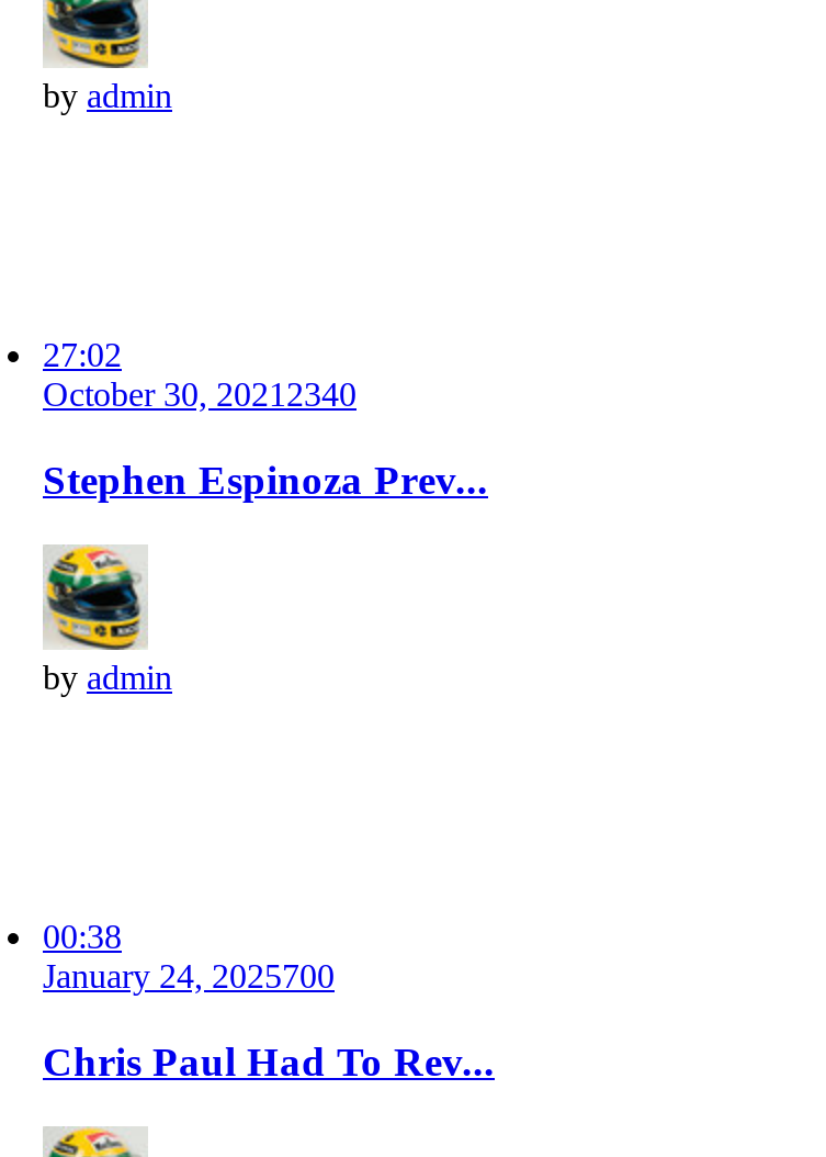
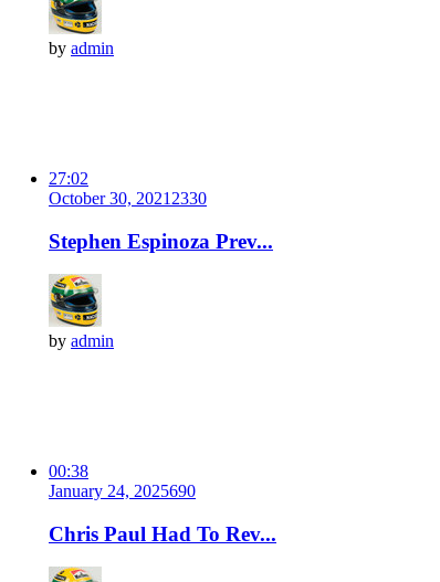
- October 30, 2021 2340
+ October 30, 2021 2330

- January 24, 2025700
+ January 24, 2025690
